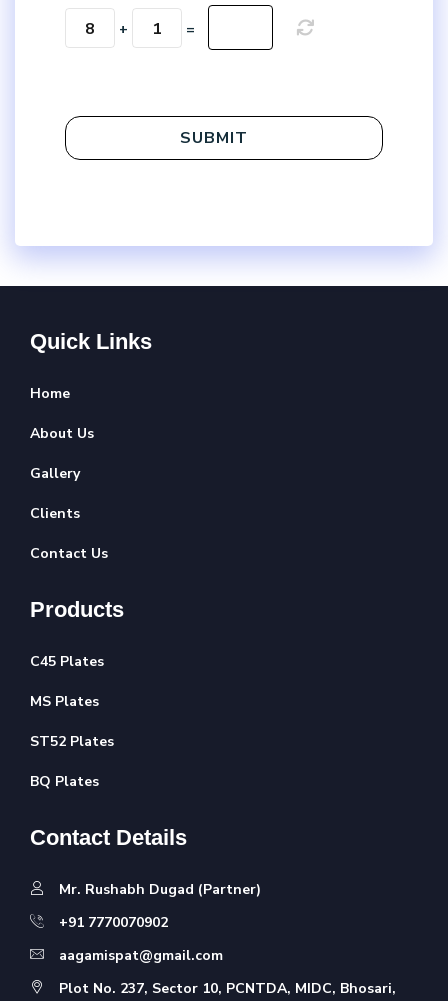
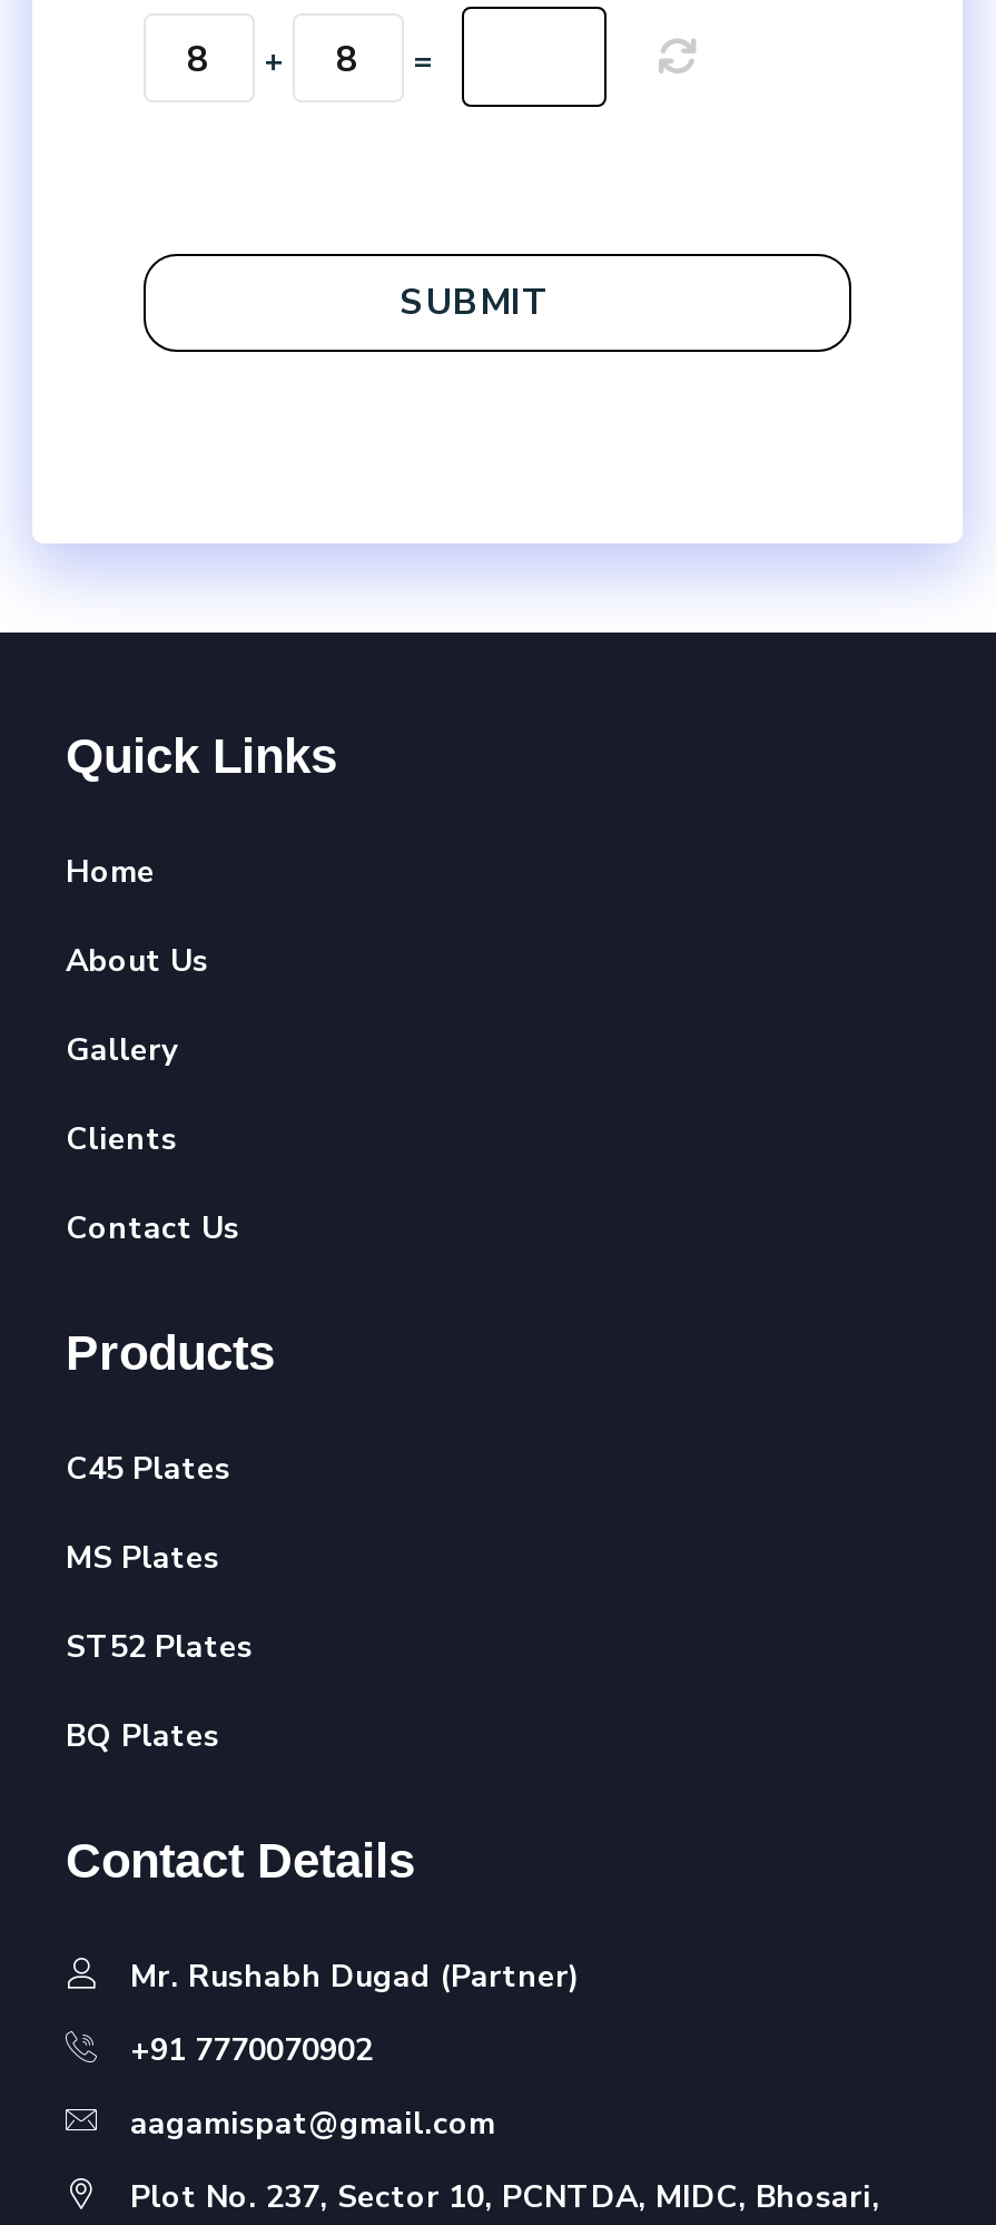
- 1
+ 8
